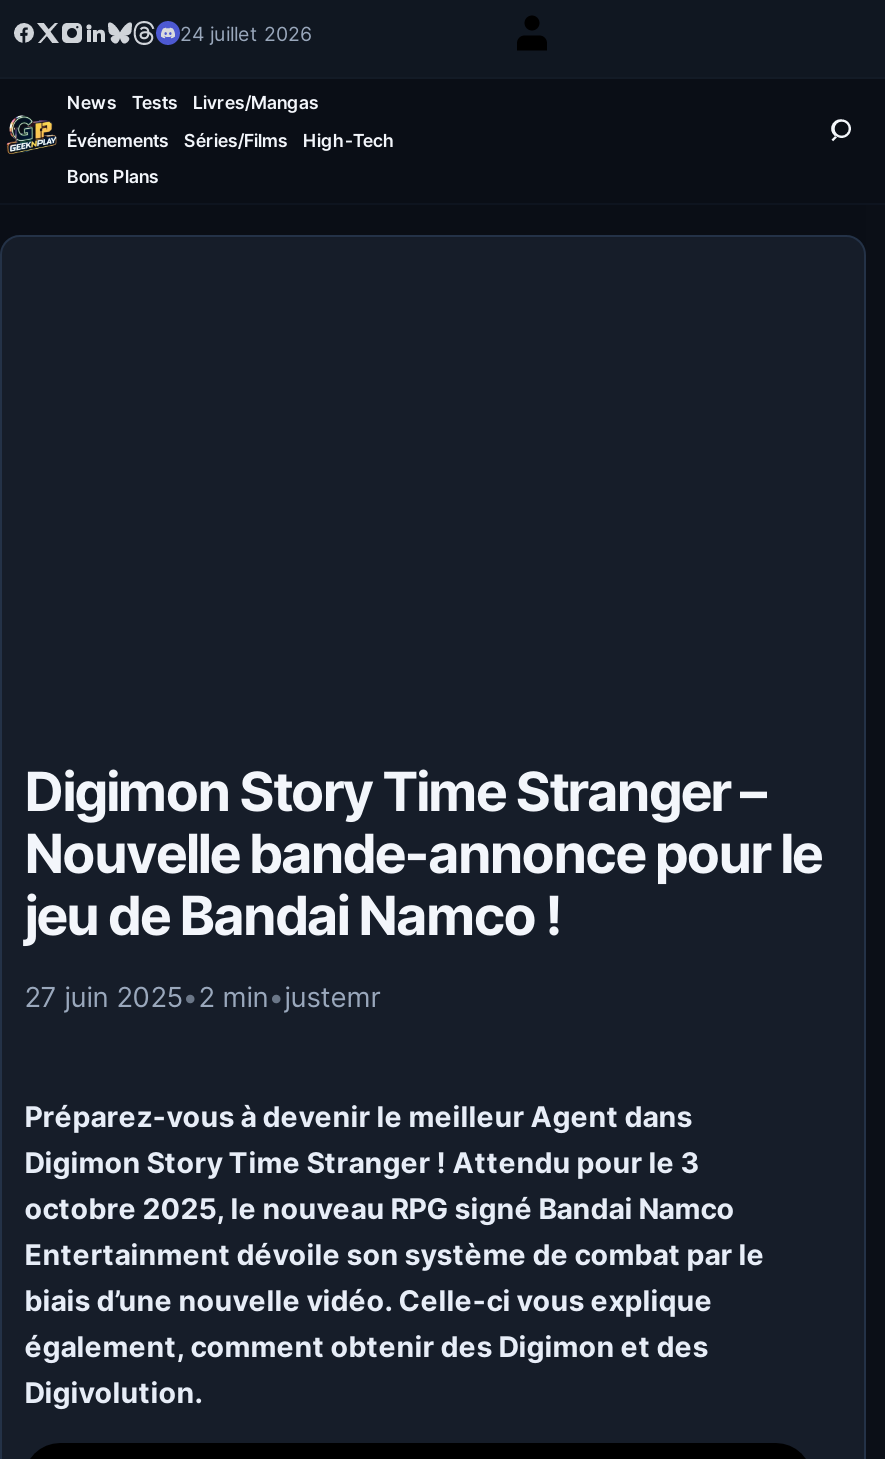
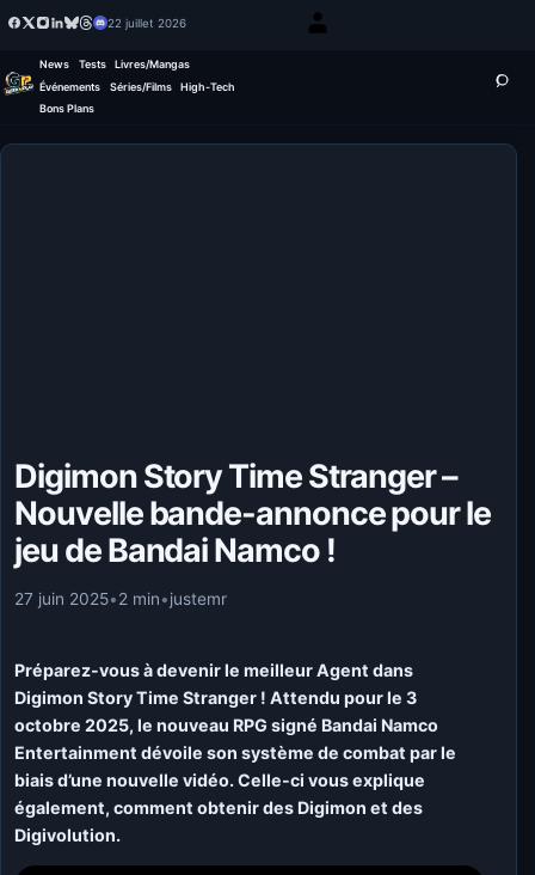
- 24 juillet 2026
+ 22 juillet 2026
